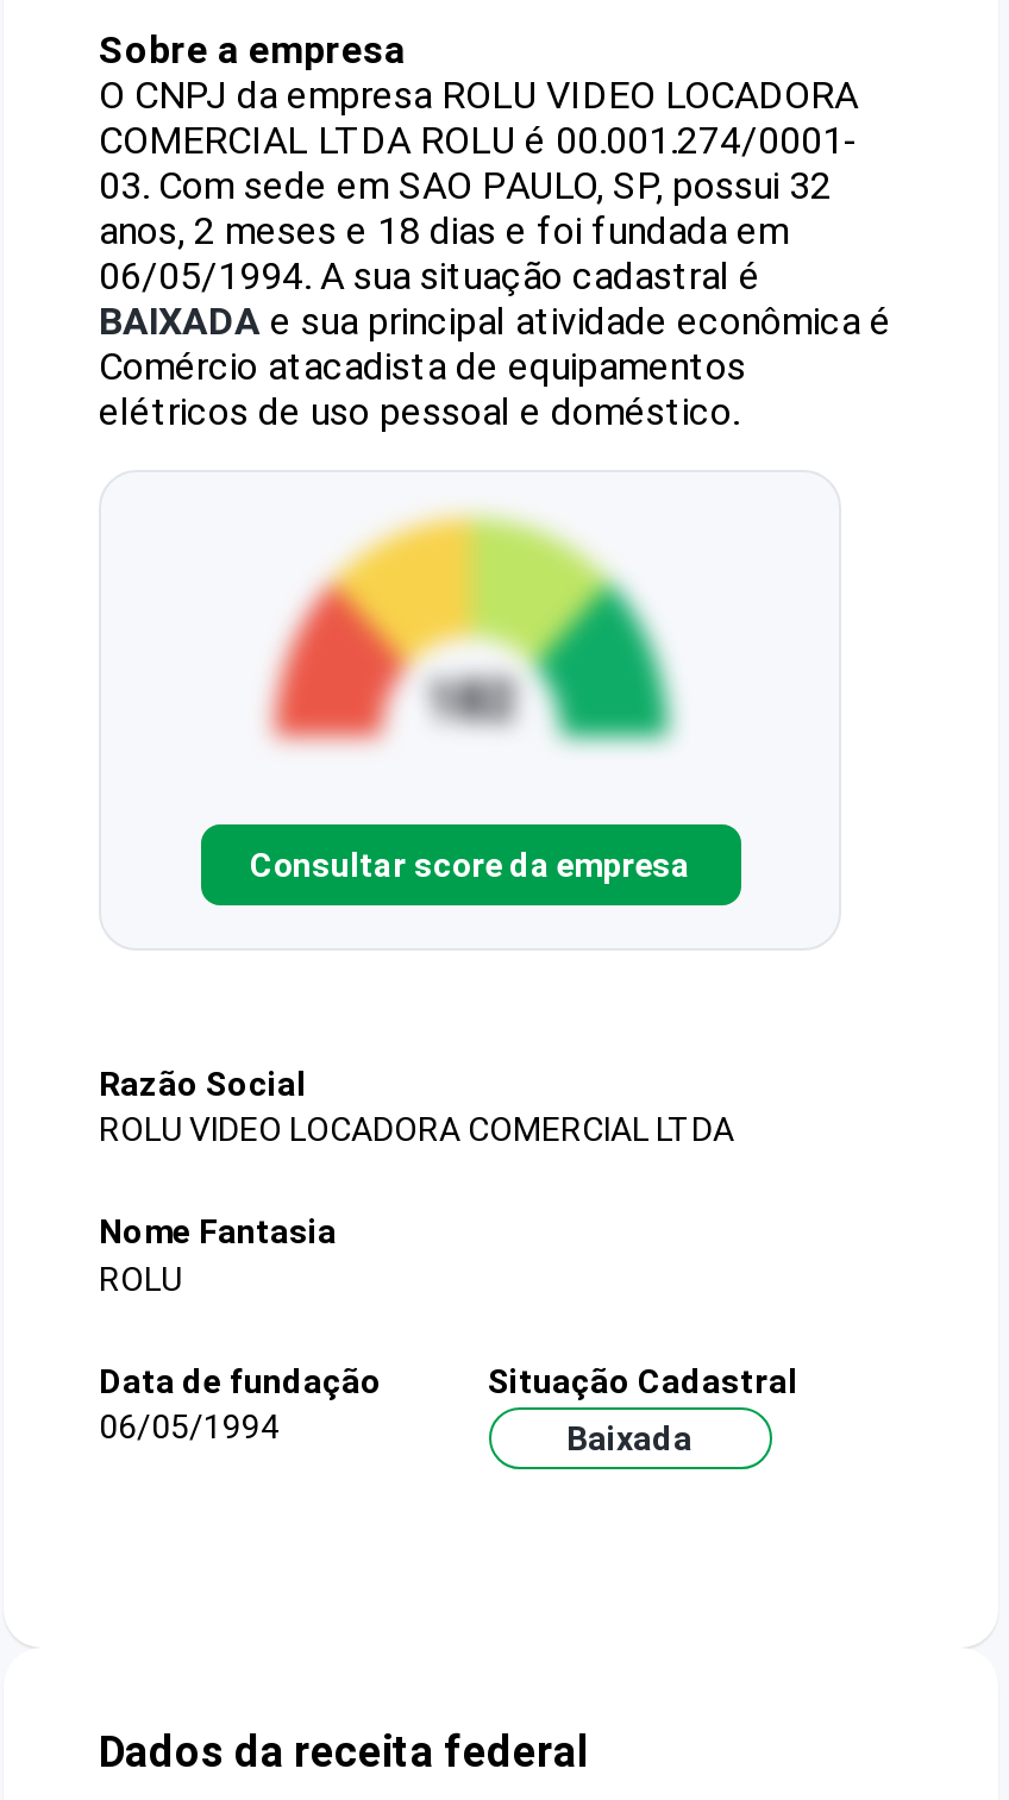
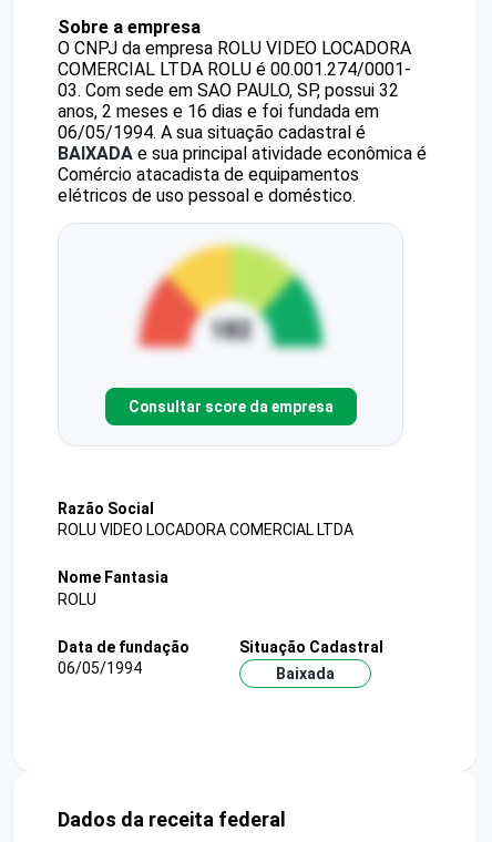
- anos, 2 meses e 18 dias e foi fundada em
+ anos, 2 meses e 16 dias e foi fundada em
